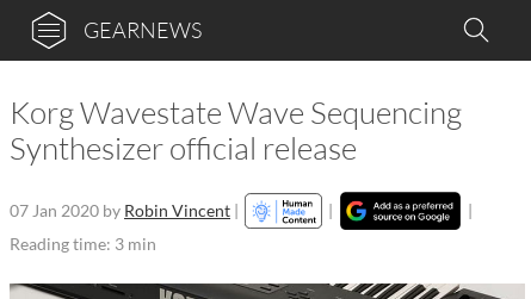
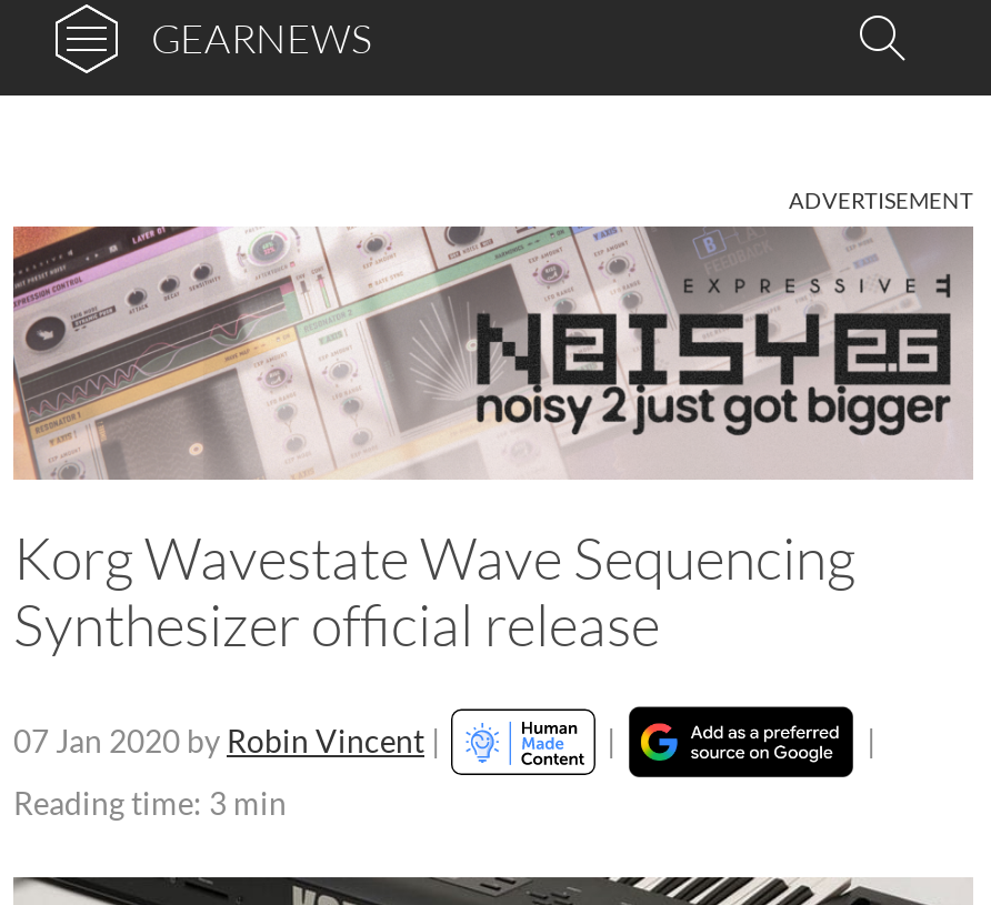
+ [image]

+ ADVERTISEMENT
